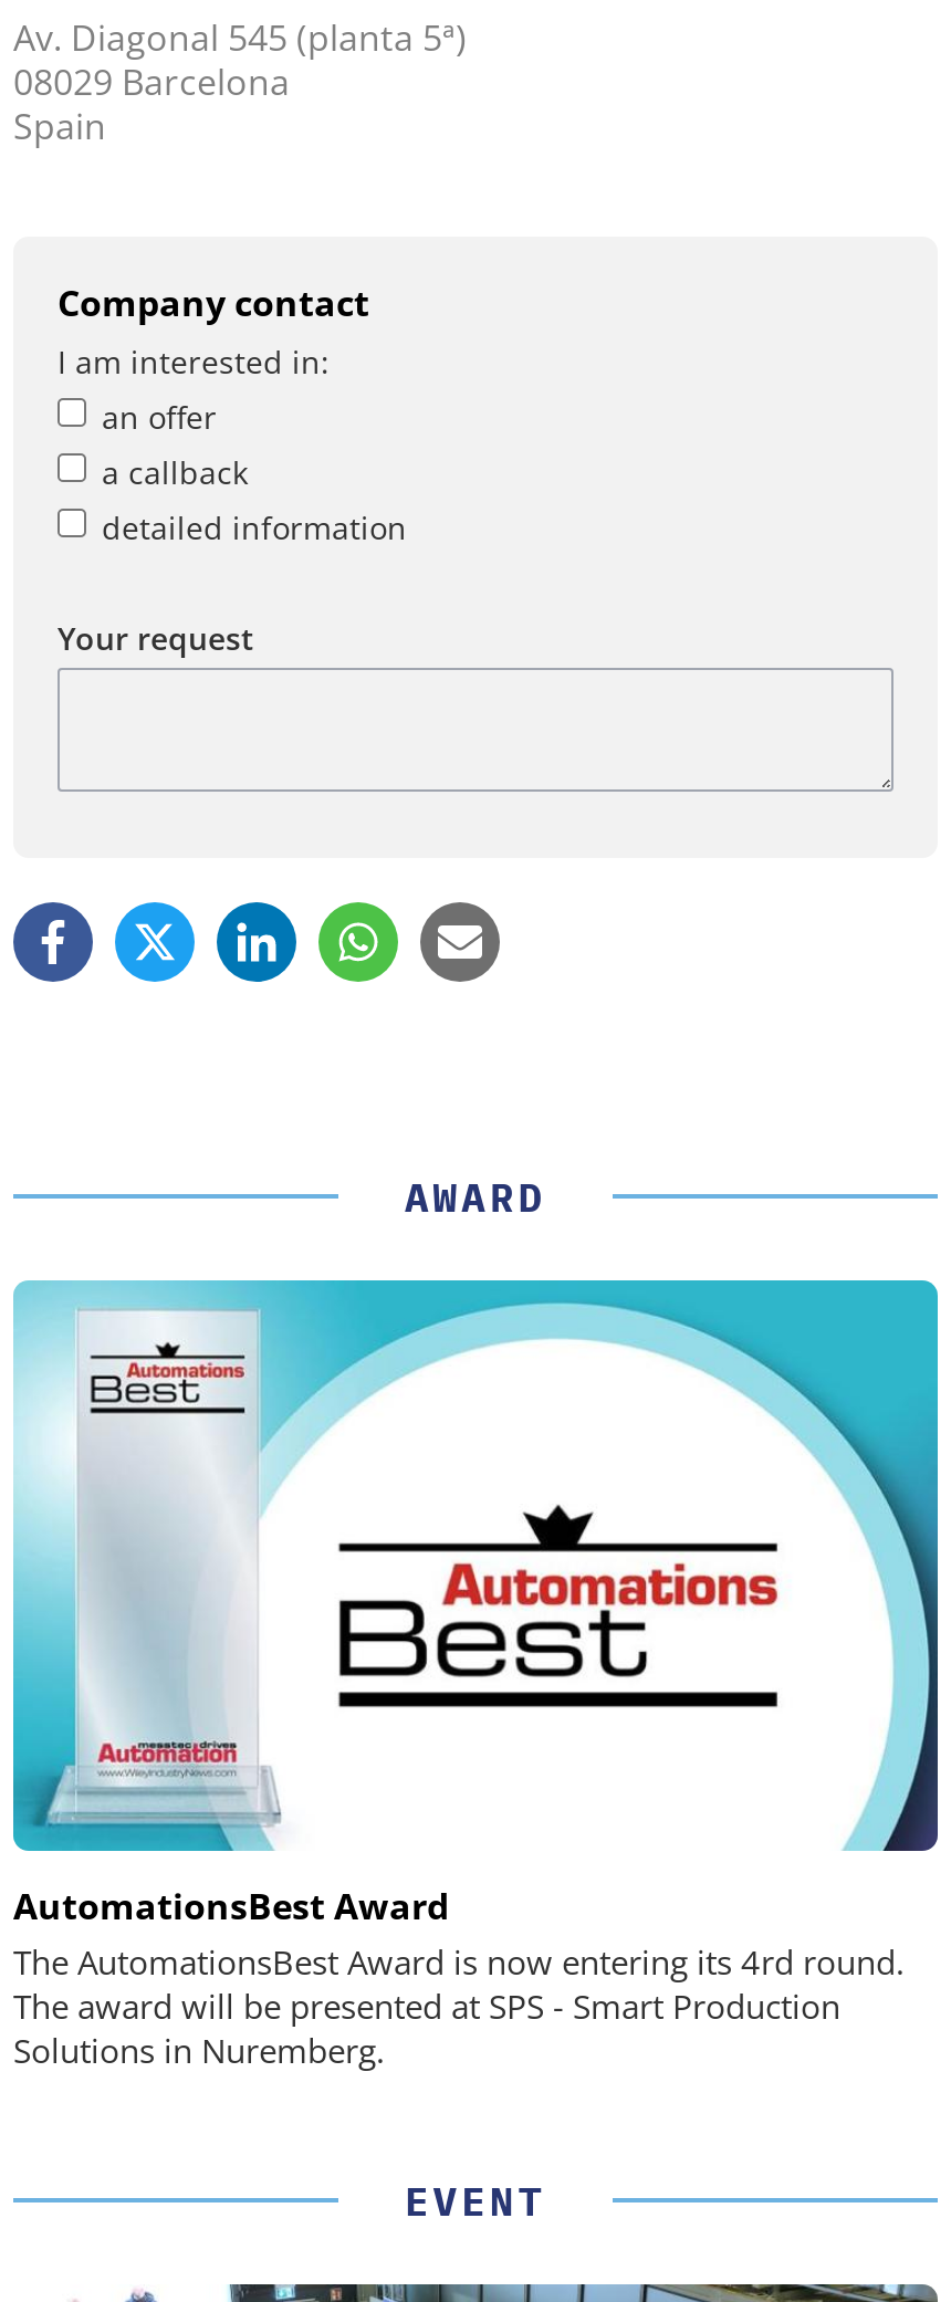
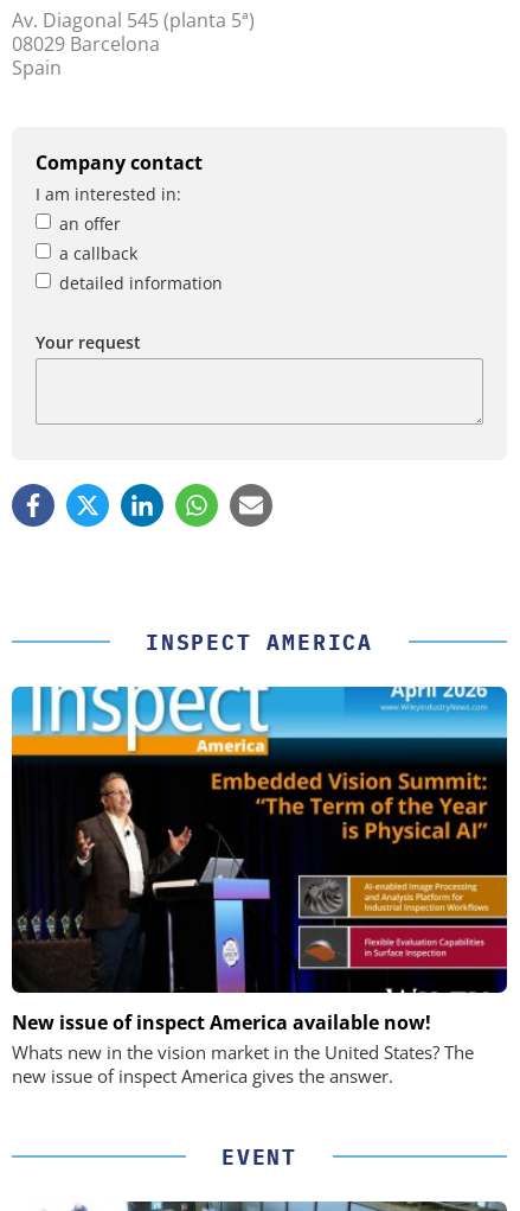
- AWARD
+ INSPECT AMERICA

- [image]
- AutomationsBest Award
- The AutomationsBest Award is now entering its 4rd round.
- The award will be presented at SPS - Smart Production
- Solutions in Nuremberg.
+ [image]
+ New issue of inspect America available now!
+ Whats new in the vision market in the United States? The
+ new issue of inspect America gives the answer.
